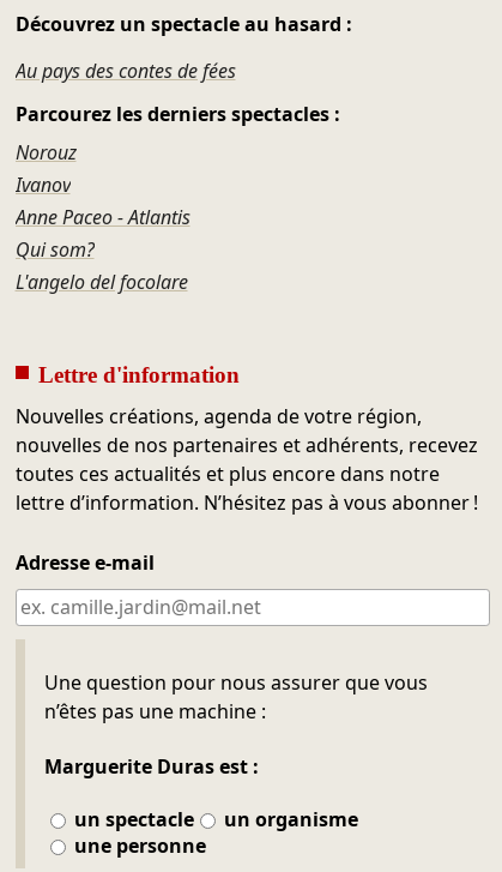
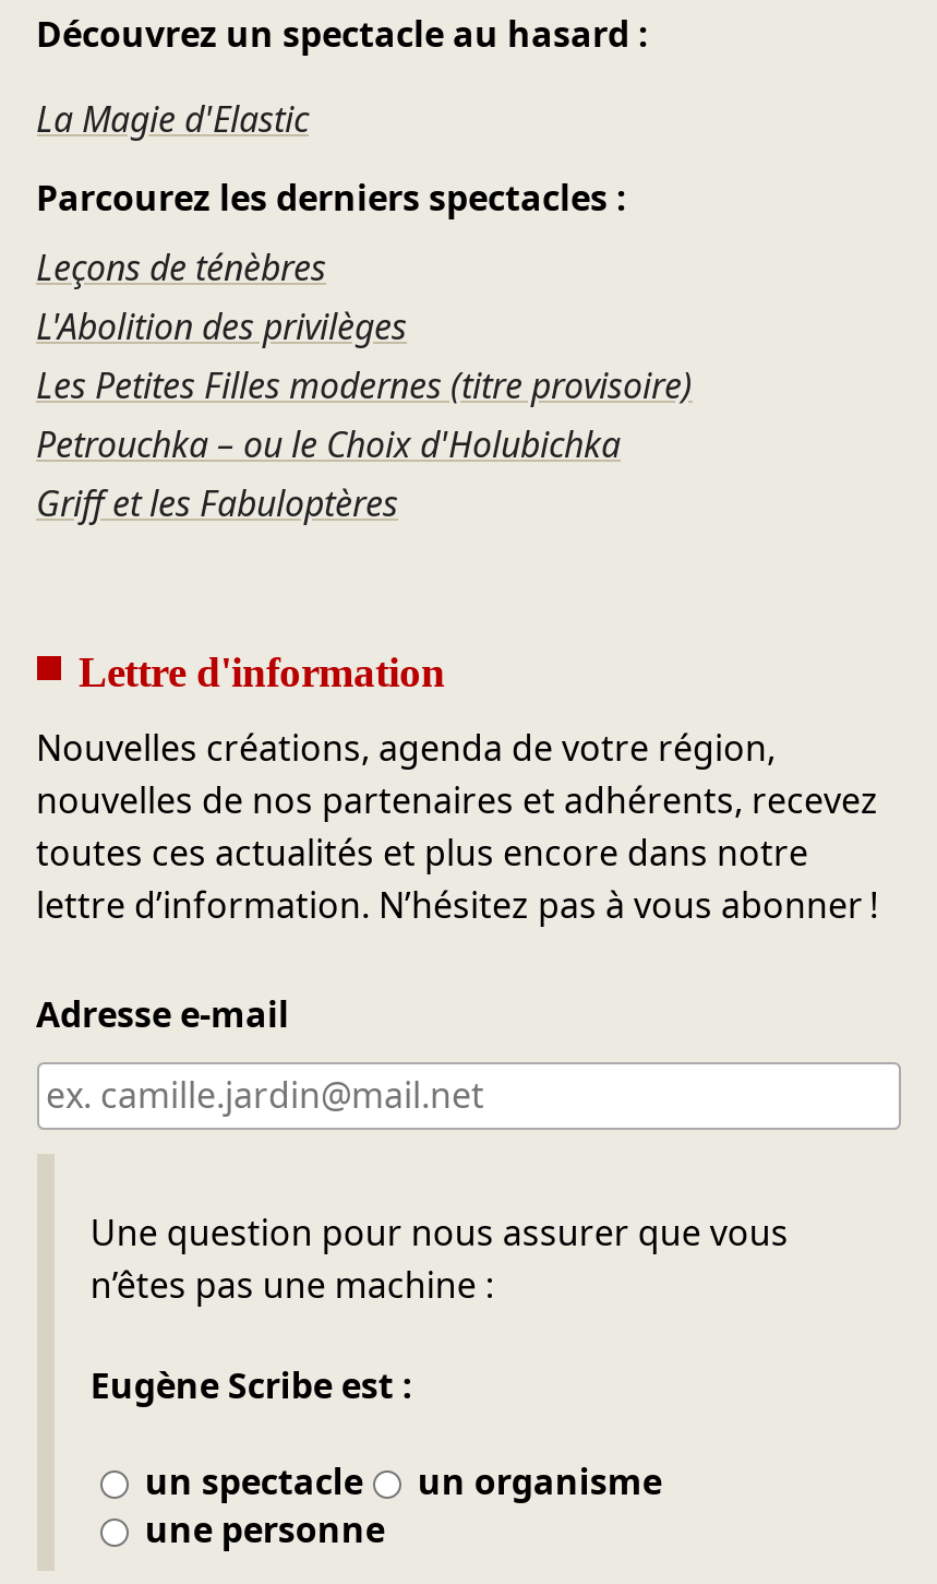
- Au pays des contes de fées
+ La Magie d'Elastic

- Norouz
- Ivanov
- Anne Paceo - Atlantis
- Qui som?
- L'angelo del focolare
+ Leçons de ténèbres
+ L'Abolition des privilèges
+ Les Petites Filles modernes (titre provisoire)
+ Petrouchka – ou le Choix d'Holubichka
+ Griff et les Fabuloptères

- Marguerite Duras est :
+ Eugène Scribe est :
